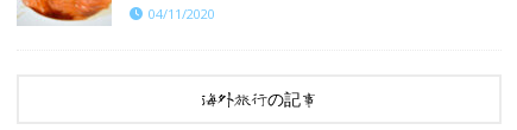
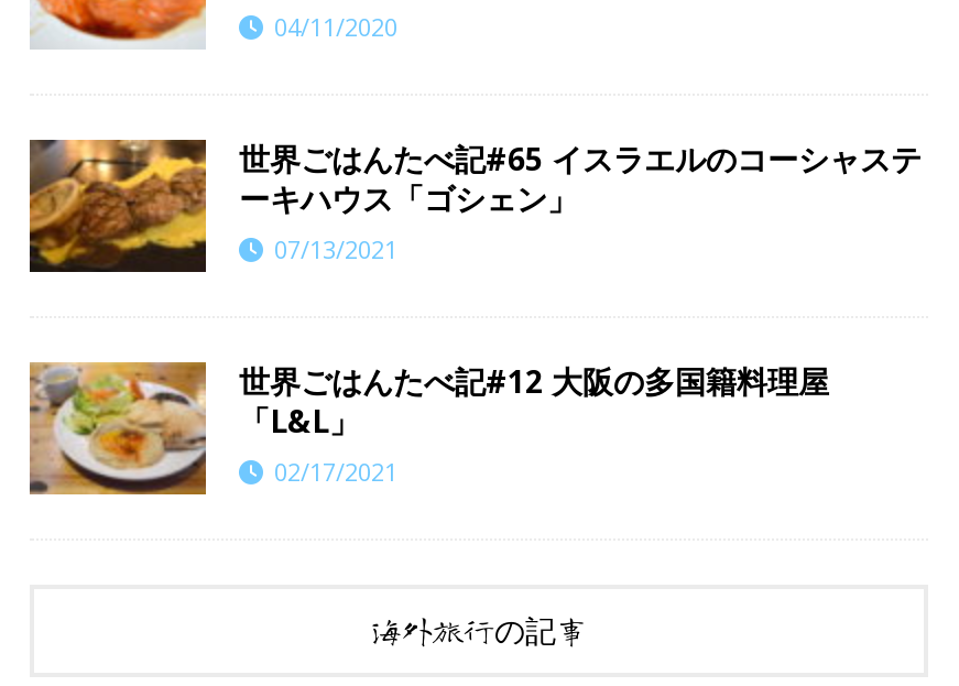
+ [image]
+ 世界ごはんたべ記#65 イスラエルのコーシャステ
+ ーキハウス「ゴシェン」
+ 07/13/2021
+ 世界ごはんたべ記#12 大阪の多国籍料理屋
+ 「L&L」
+ 02/17/2021

+ [image]
